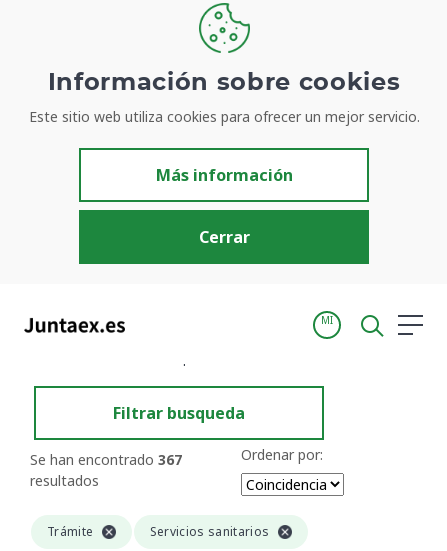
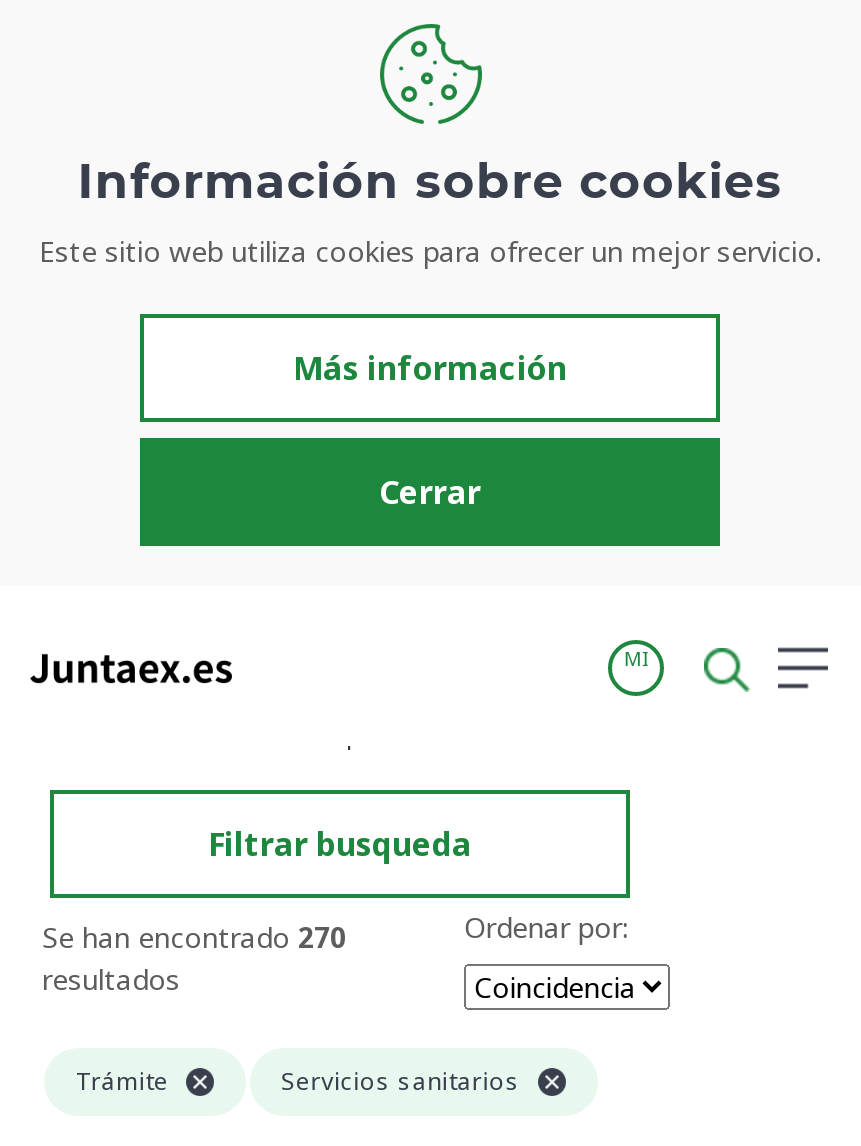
- Se han encontrado 367
+ Se han encontrado 270
